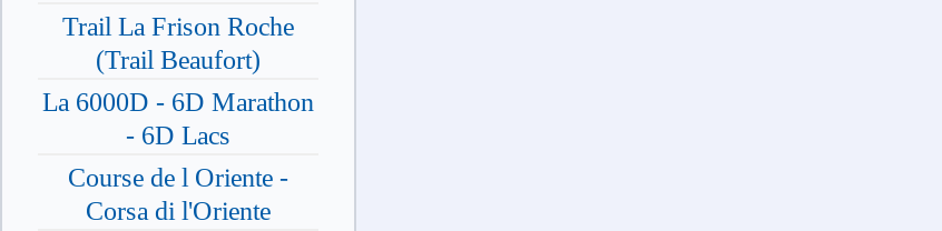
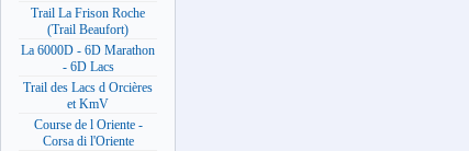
+ Trail des Lacs d Orcières
+ et KmV
